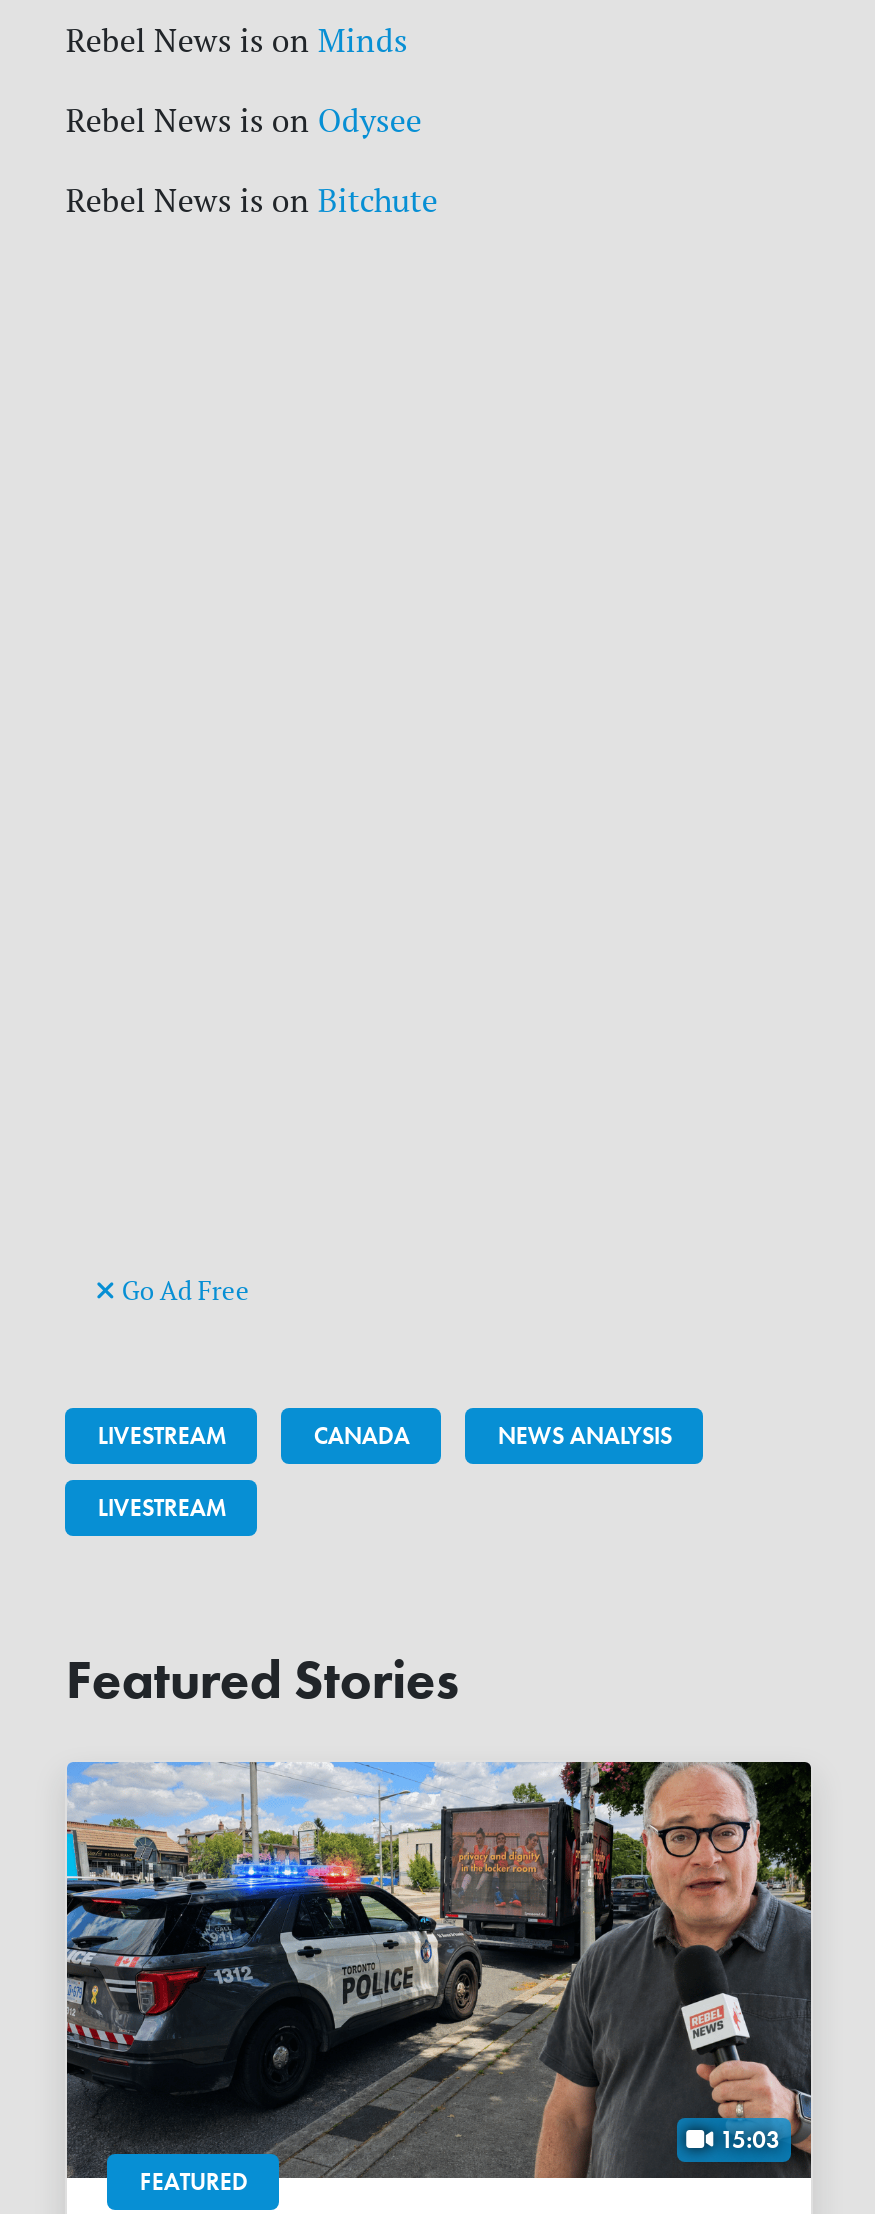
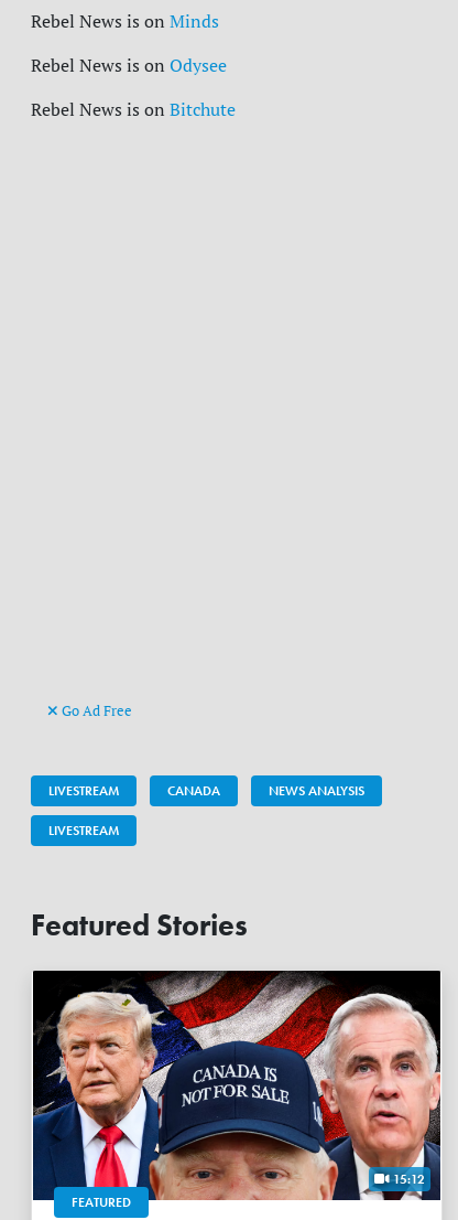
- [image]
- 15:03
+ [image]
+ 15:12
